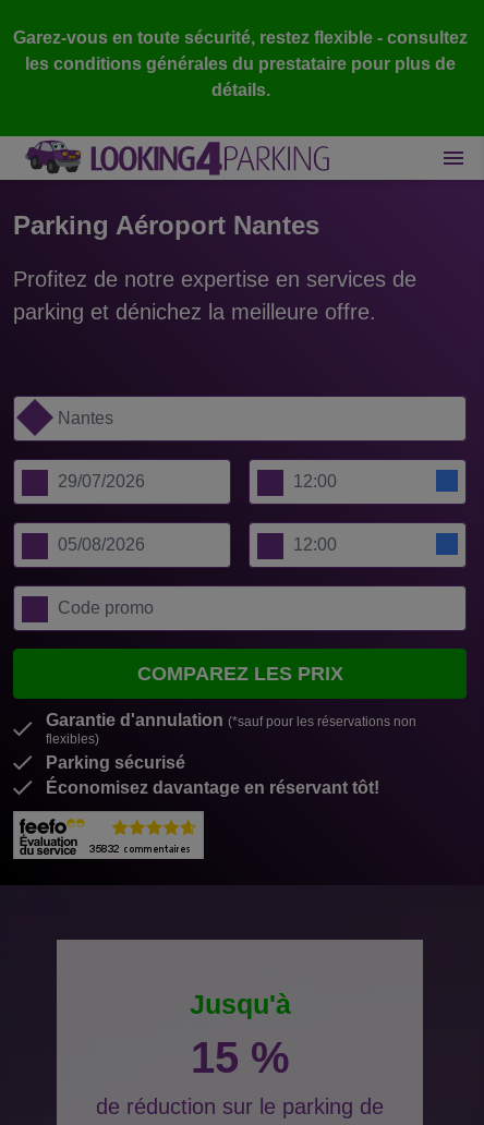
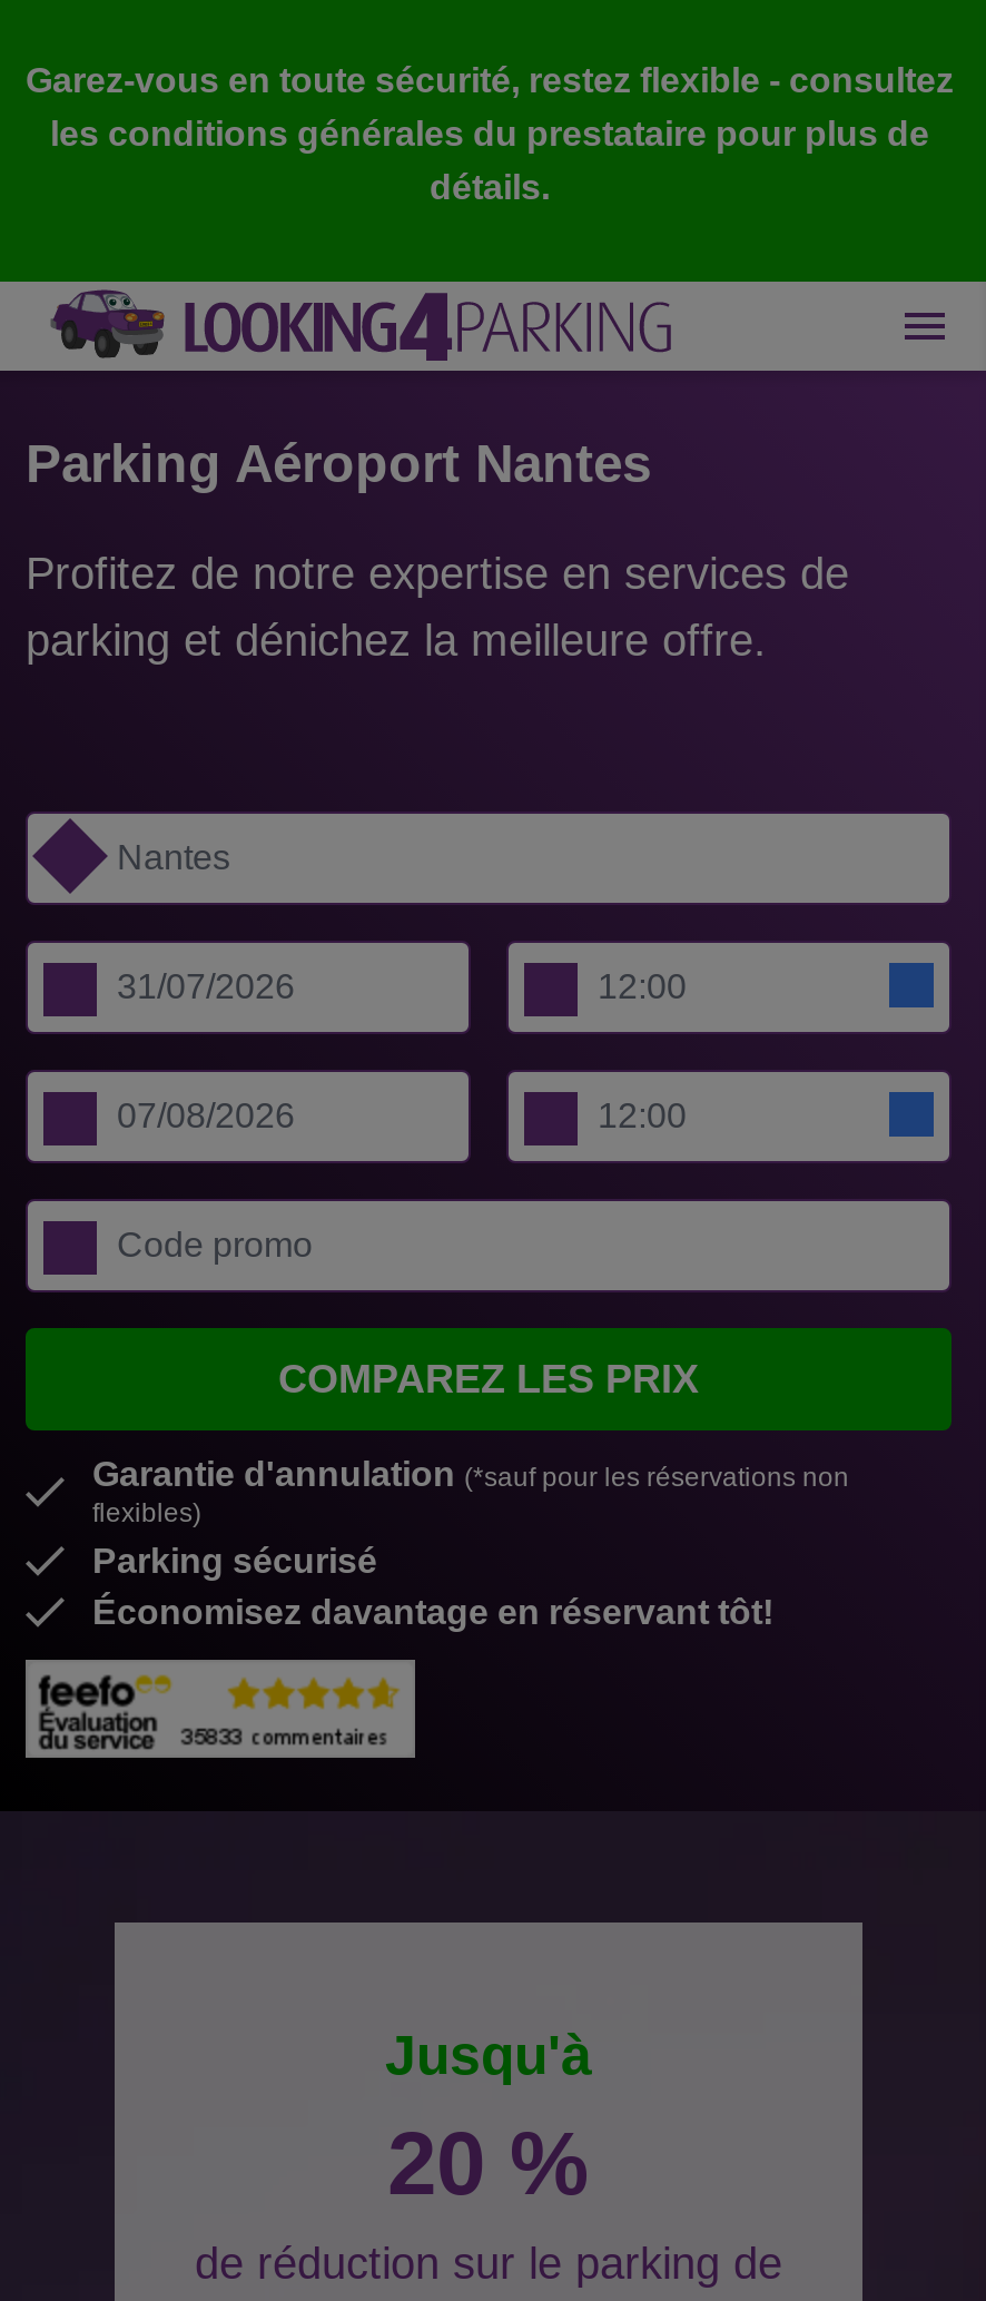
- 15 %
+ 20 %
